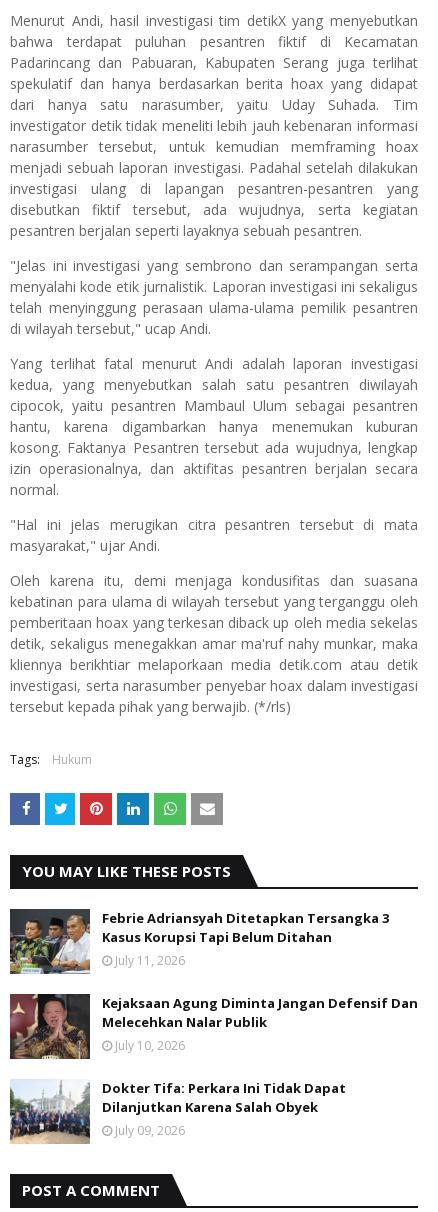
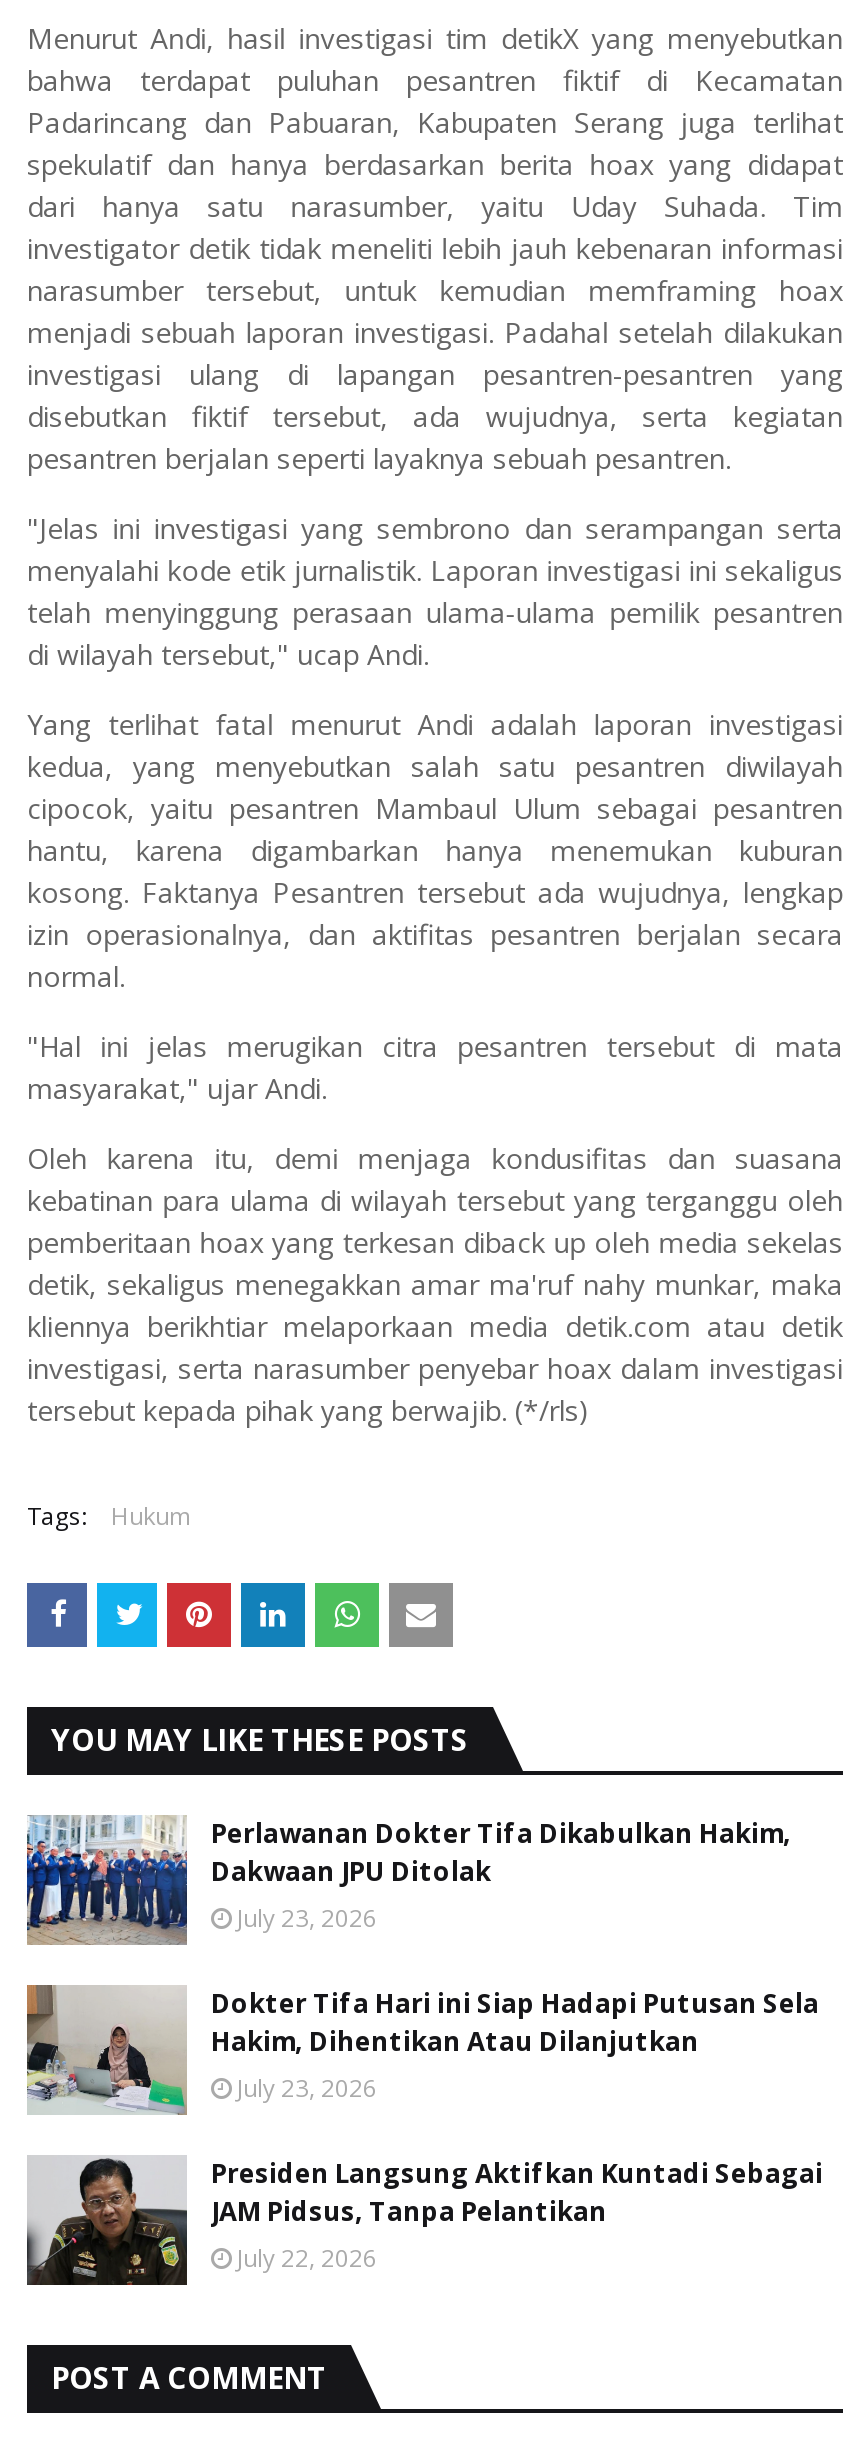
- [image]
- Febrie Adriansyah Ditetapkan Tersangka 3
- Kasus Korupsi Tapi Belum Ditahan
- July 11, 2026
+ [image]
+ Perlawanan Dokter Tifa Dikabulkan Hakim,
+ Dakwaan JPU Ditolak
+ July 23, 2026

- [image]
- Kejaksaan Agung Diminta Jangan Defensif Dan
- Melecehkan Nalar Publik
- July 10, 2026
+ [image]
+ Dokter Tifa Hari ini Siap Hadapi Putusan Sela
+ Hakim, Dihentikan Atau Dilanjutkan
+ July 23, 2026

- [image]
- Dokter Tifa: Perkara Ini Tidak Dapat
- Dilanjutkan Karena Salah Obyek
- July 09, 2026
+ [image]
+ Presiden Langsung Aktifkan Kuntadi Sebagai
+ JAM Pidsus, Tanpa Pelantikan
+ July 22, 2026
